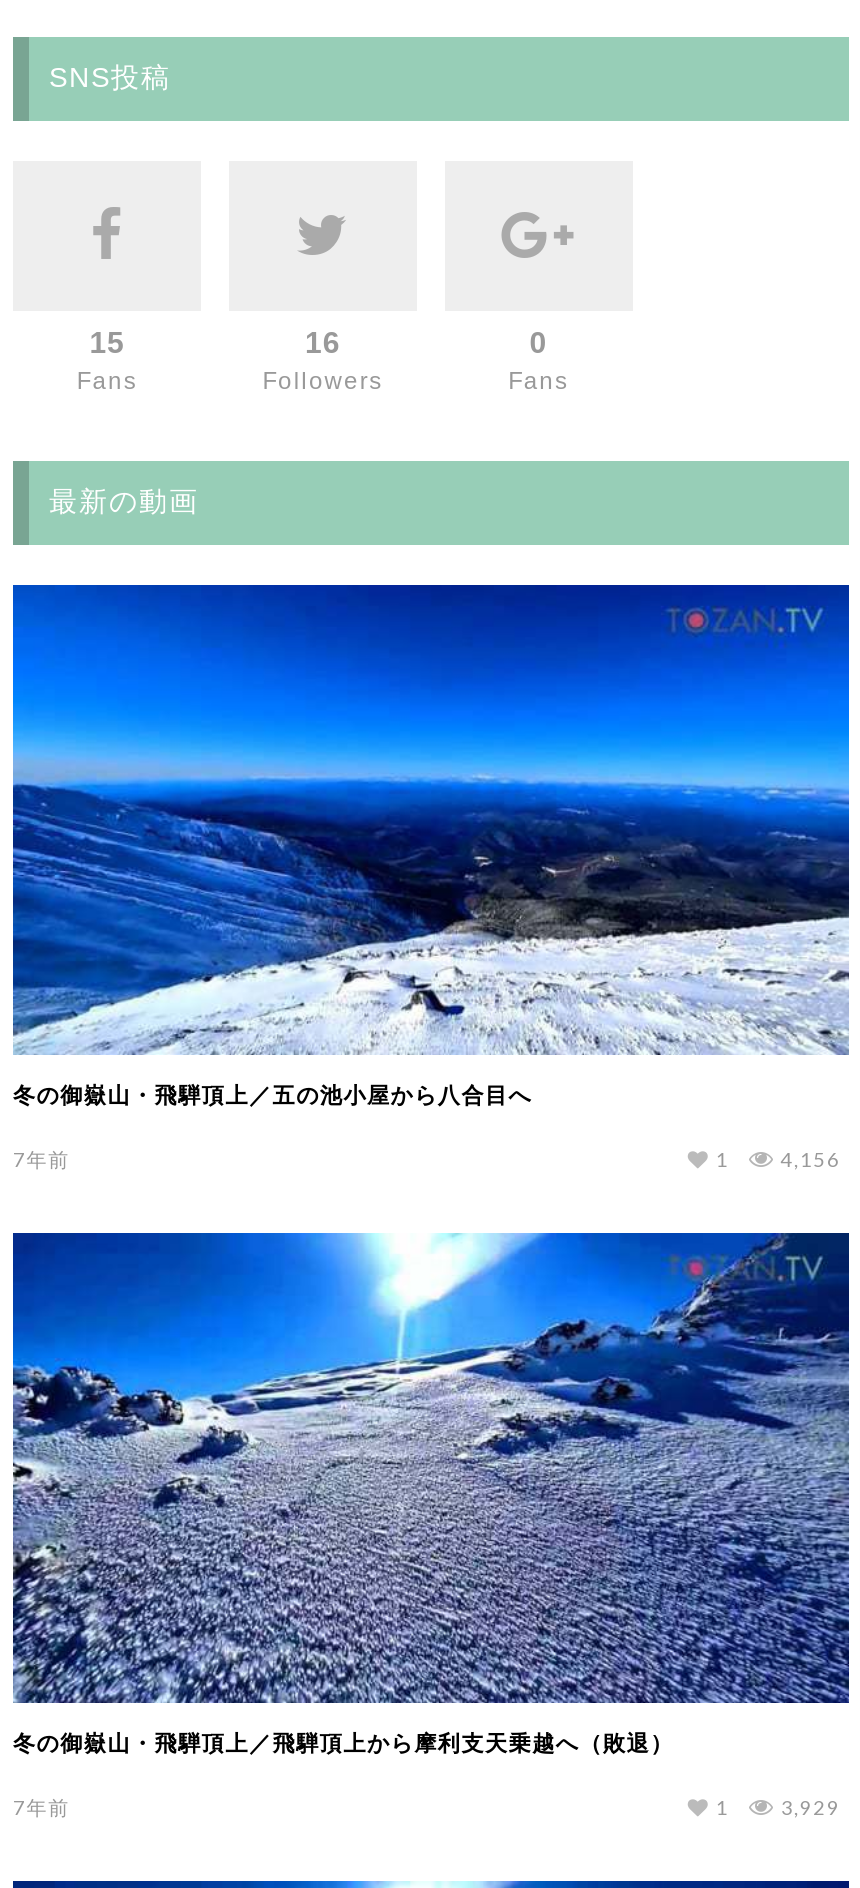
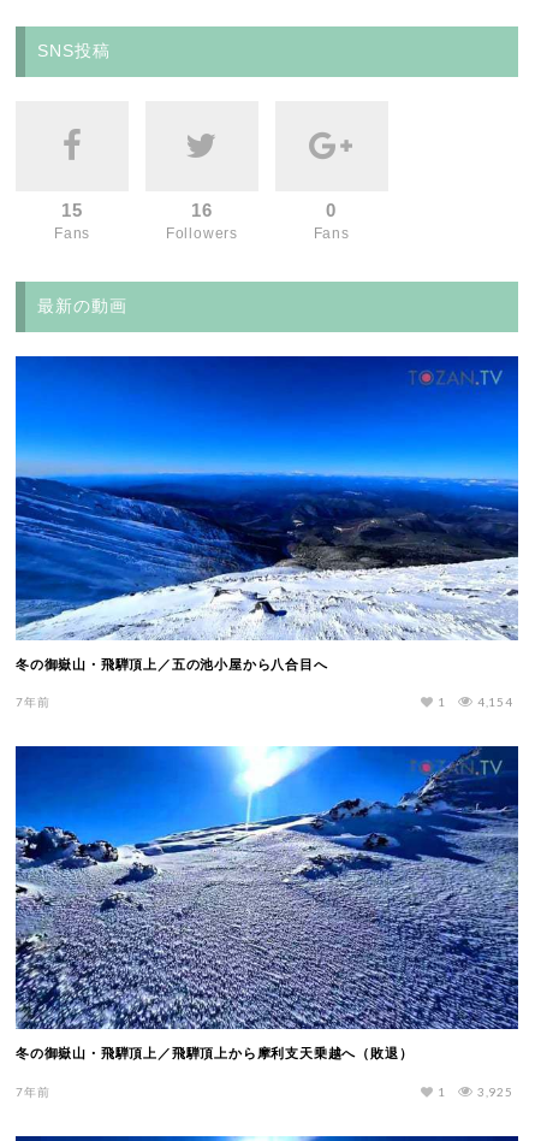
- 4,156
+ 4,154

- 3,929
+ 3,925
